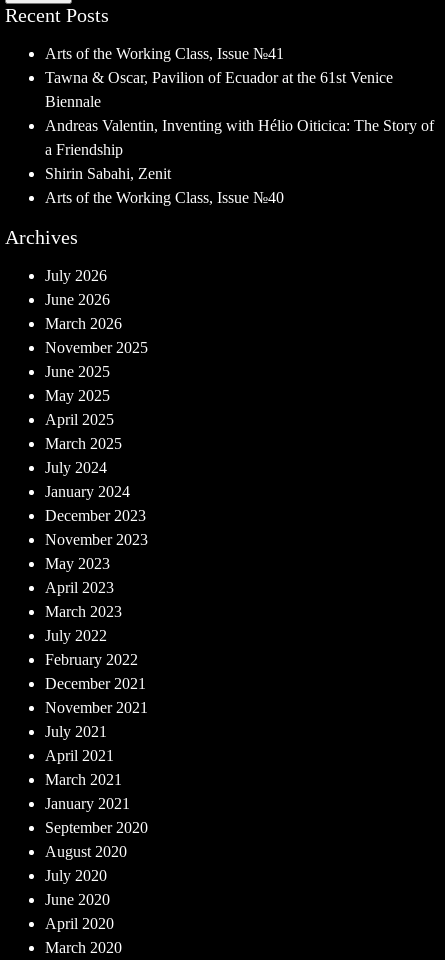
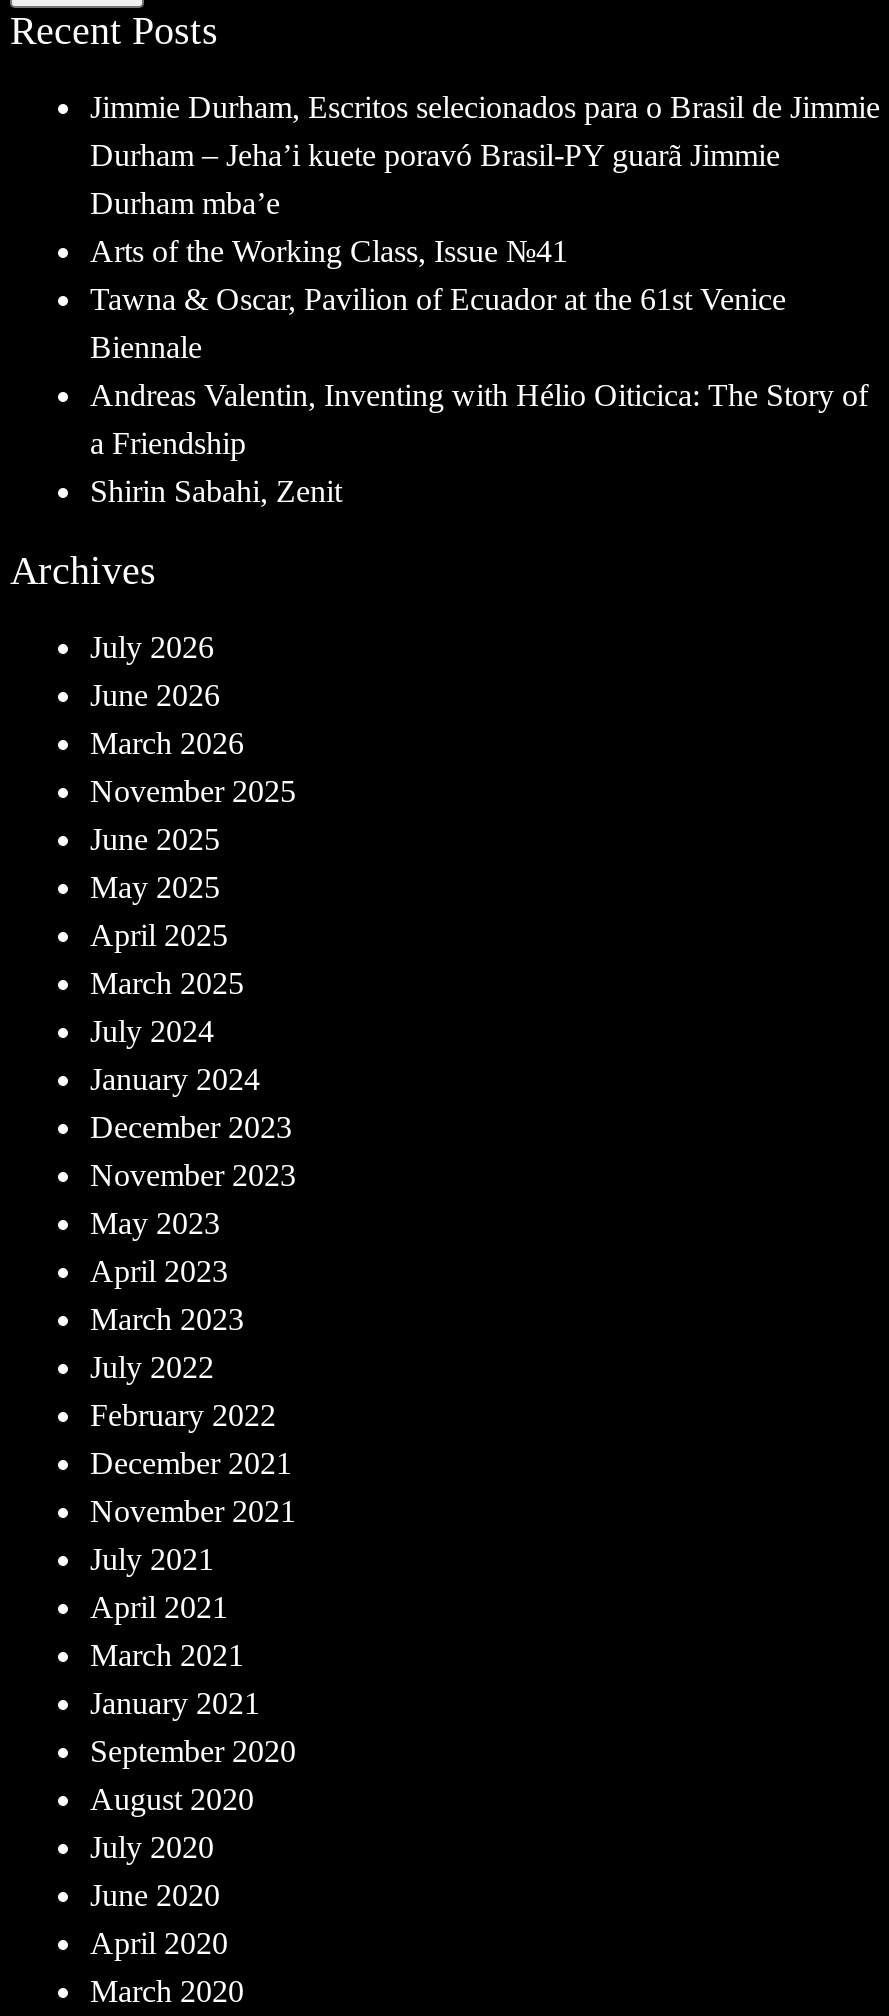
+ Jimmie Durham, Escritos selecionados para o Brasil de Jimmie
+ Durham – Jeha’i kuete poravó Brasil-PY guarã Jimmie
+ Durham mba’e

moved down: Arts of the Working Class, Issue №41 | Tawna & Oscar, Pavilion of Ecuador at the 61st Venice | Biennale | Andreas Valentin, Inventing with Hélio Oiticica: The Story of | a Friendship | Shirin Sabahi, Zenit

- Arts of the Working Class, Issue №40
